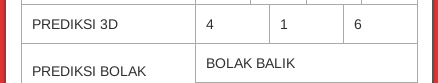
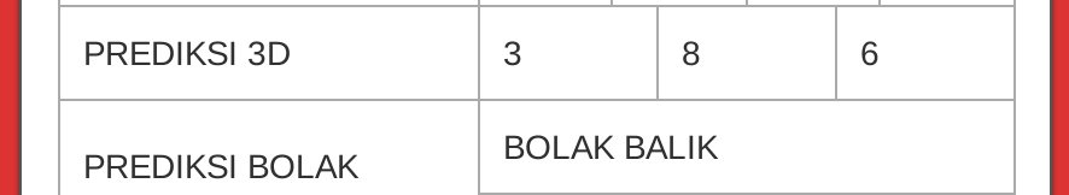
- 4
+ 3

- 1
+ 8
